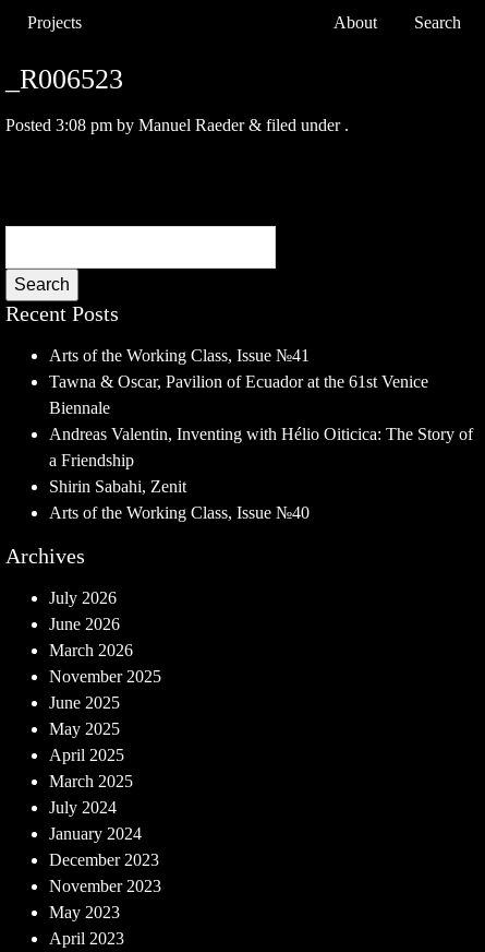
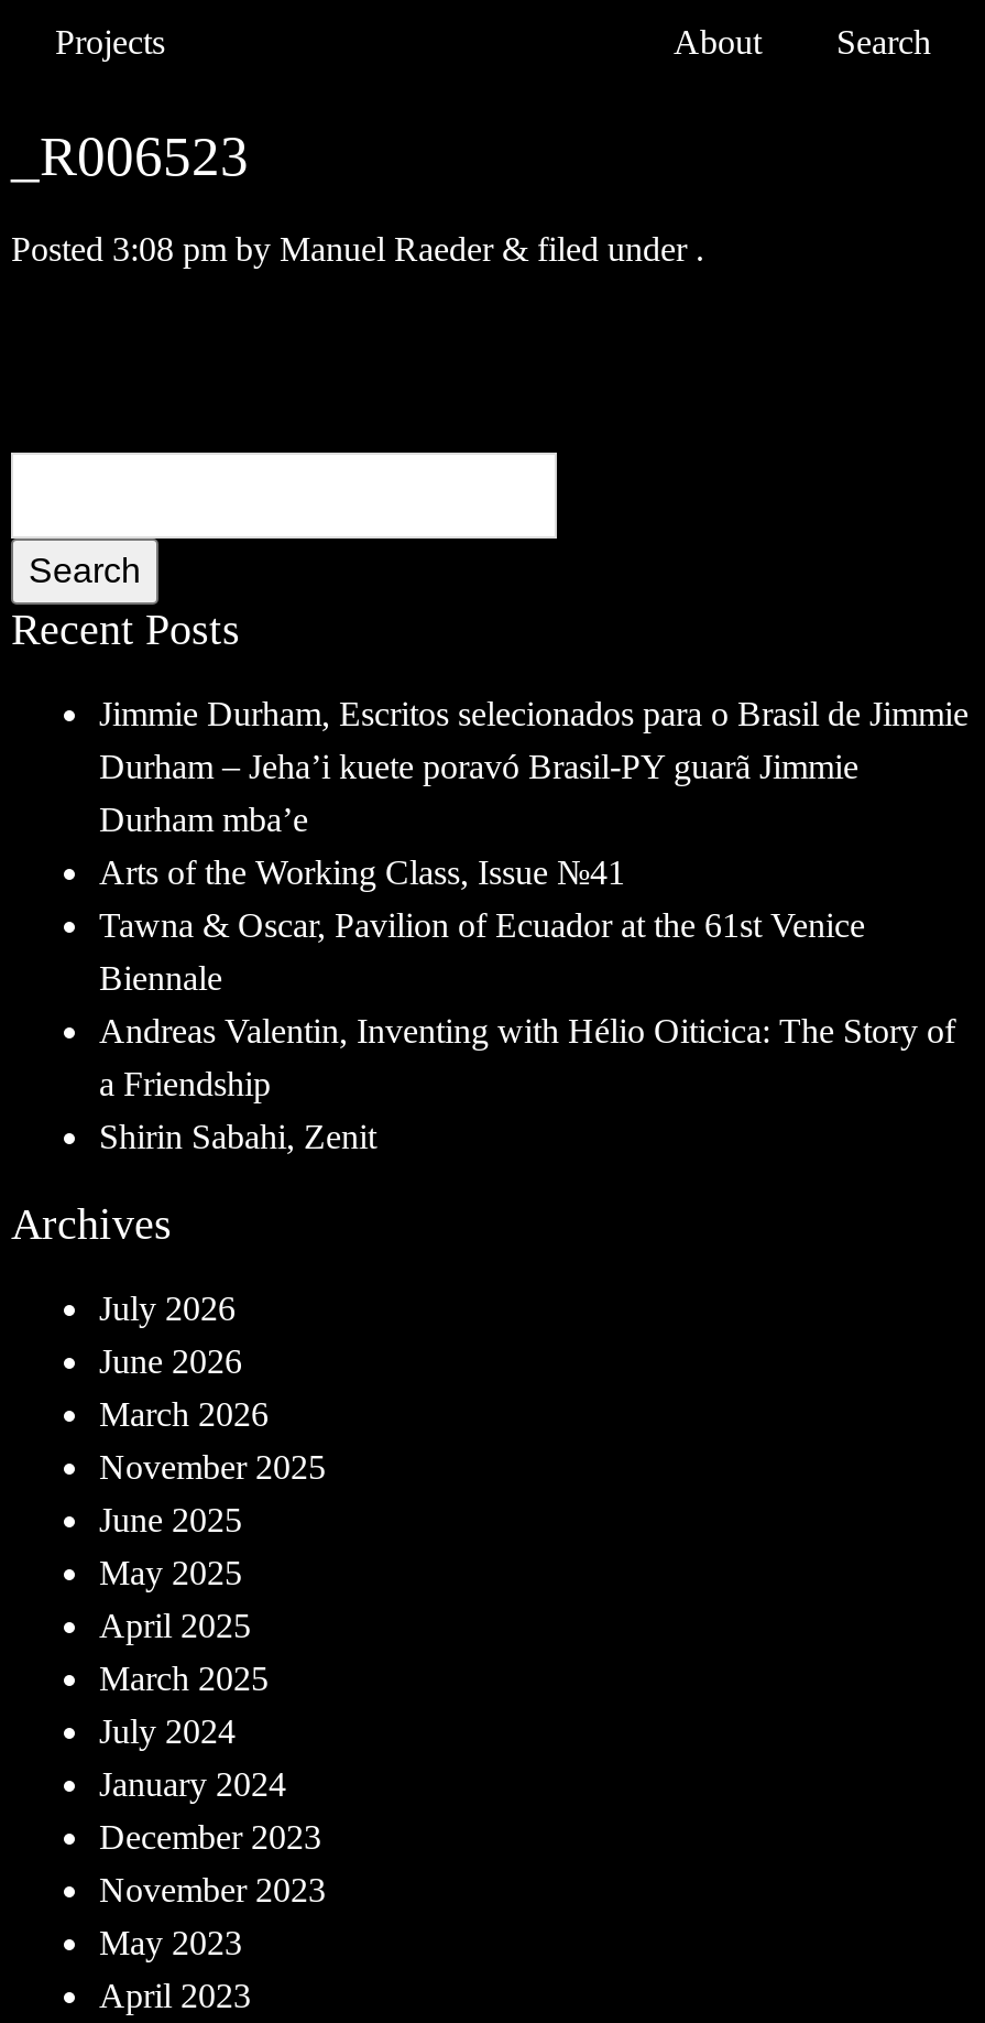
+ Jimmie Durham, Escritos selecionados para o Brasil de Jimmie
+ Durham – Jeha’i kuete poravó Brasil-PY guarã Jimmie
+ Durham mba’e

moved down: Arts of the Working Class, Issue №41 | Tawna & Oscar, Pavilion of Ecuador at the 61st Venice | Biennale | Andreas Valentin, Inventing with Hélio Oiticica: The Story of | a Friendship | Shirin Sabahi, Zenit

- Arts of the Working Class, Issue №40
